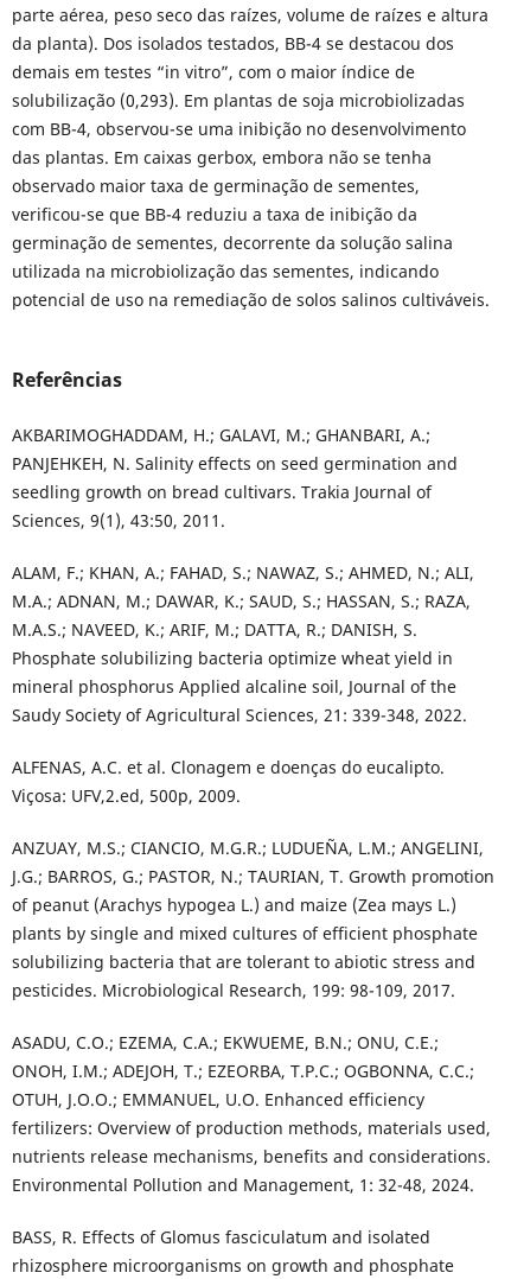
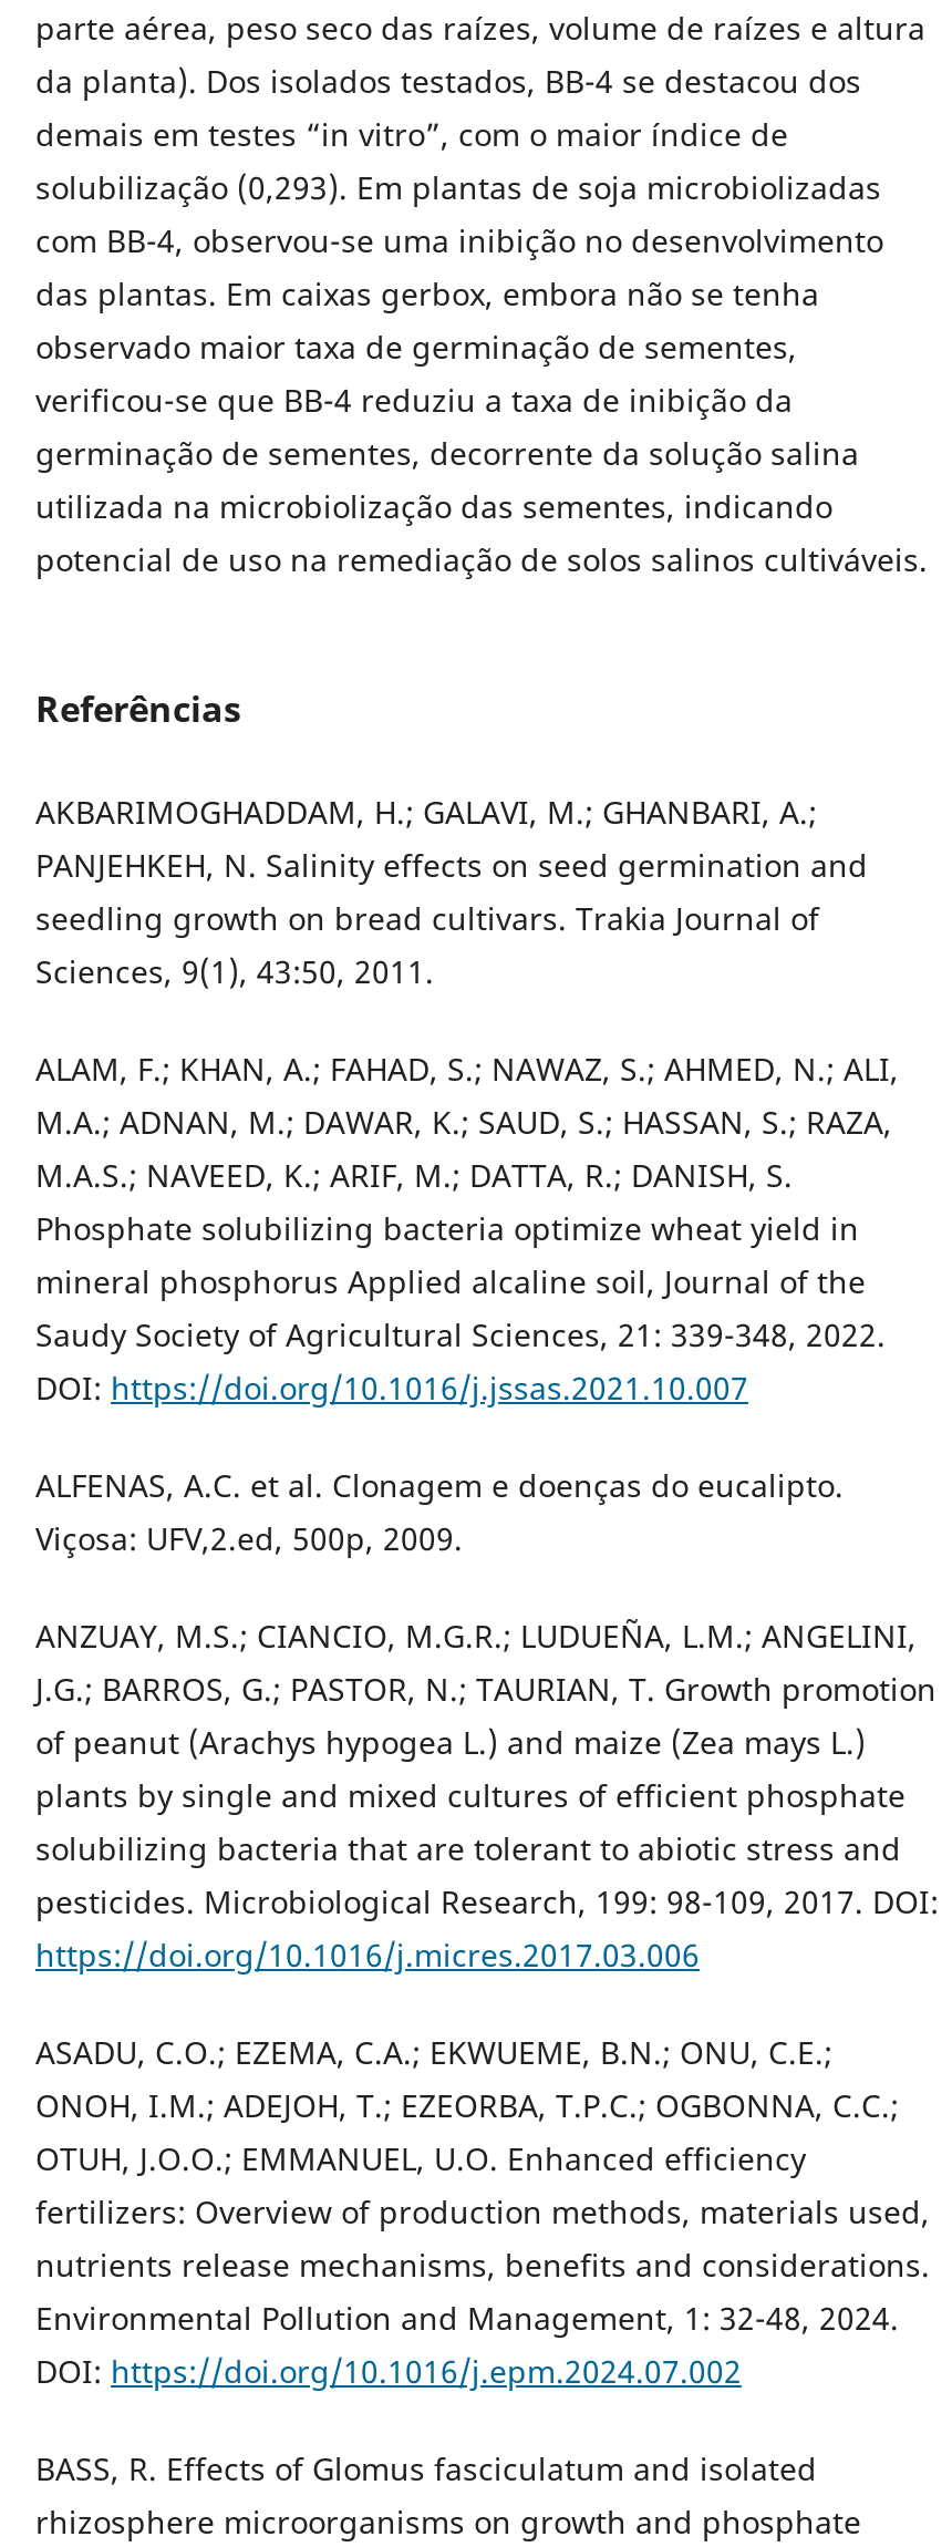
+ DOI: https://doi.org/10.1016/j.jssas.2021.10.007

- pesticides. Microbiological Research, 199: 98-109, 2017.
+ pesticides. Microbiological Research, 199: 98-109, 2017. DOI:
+ https://doi.org/10.1016/j.micres.2017.03.006

+ DOI: https://doi.org/10.1016/j.epm.2024.07.002
